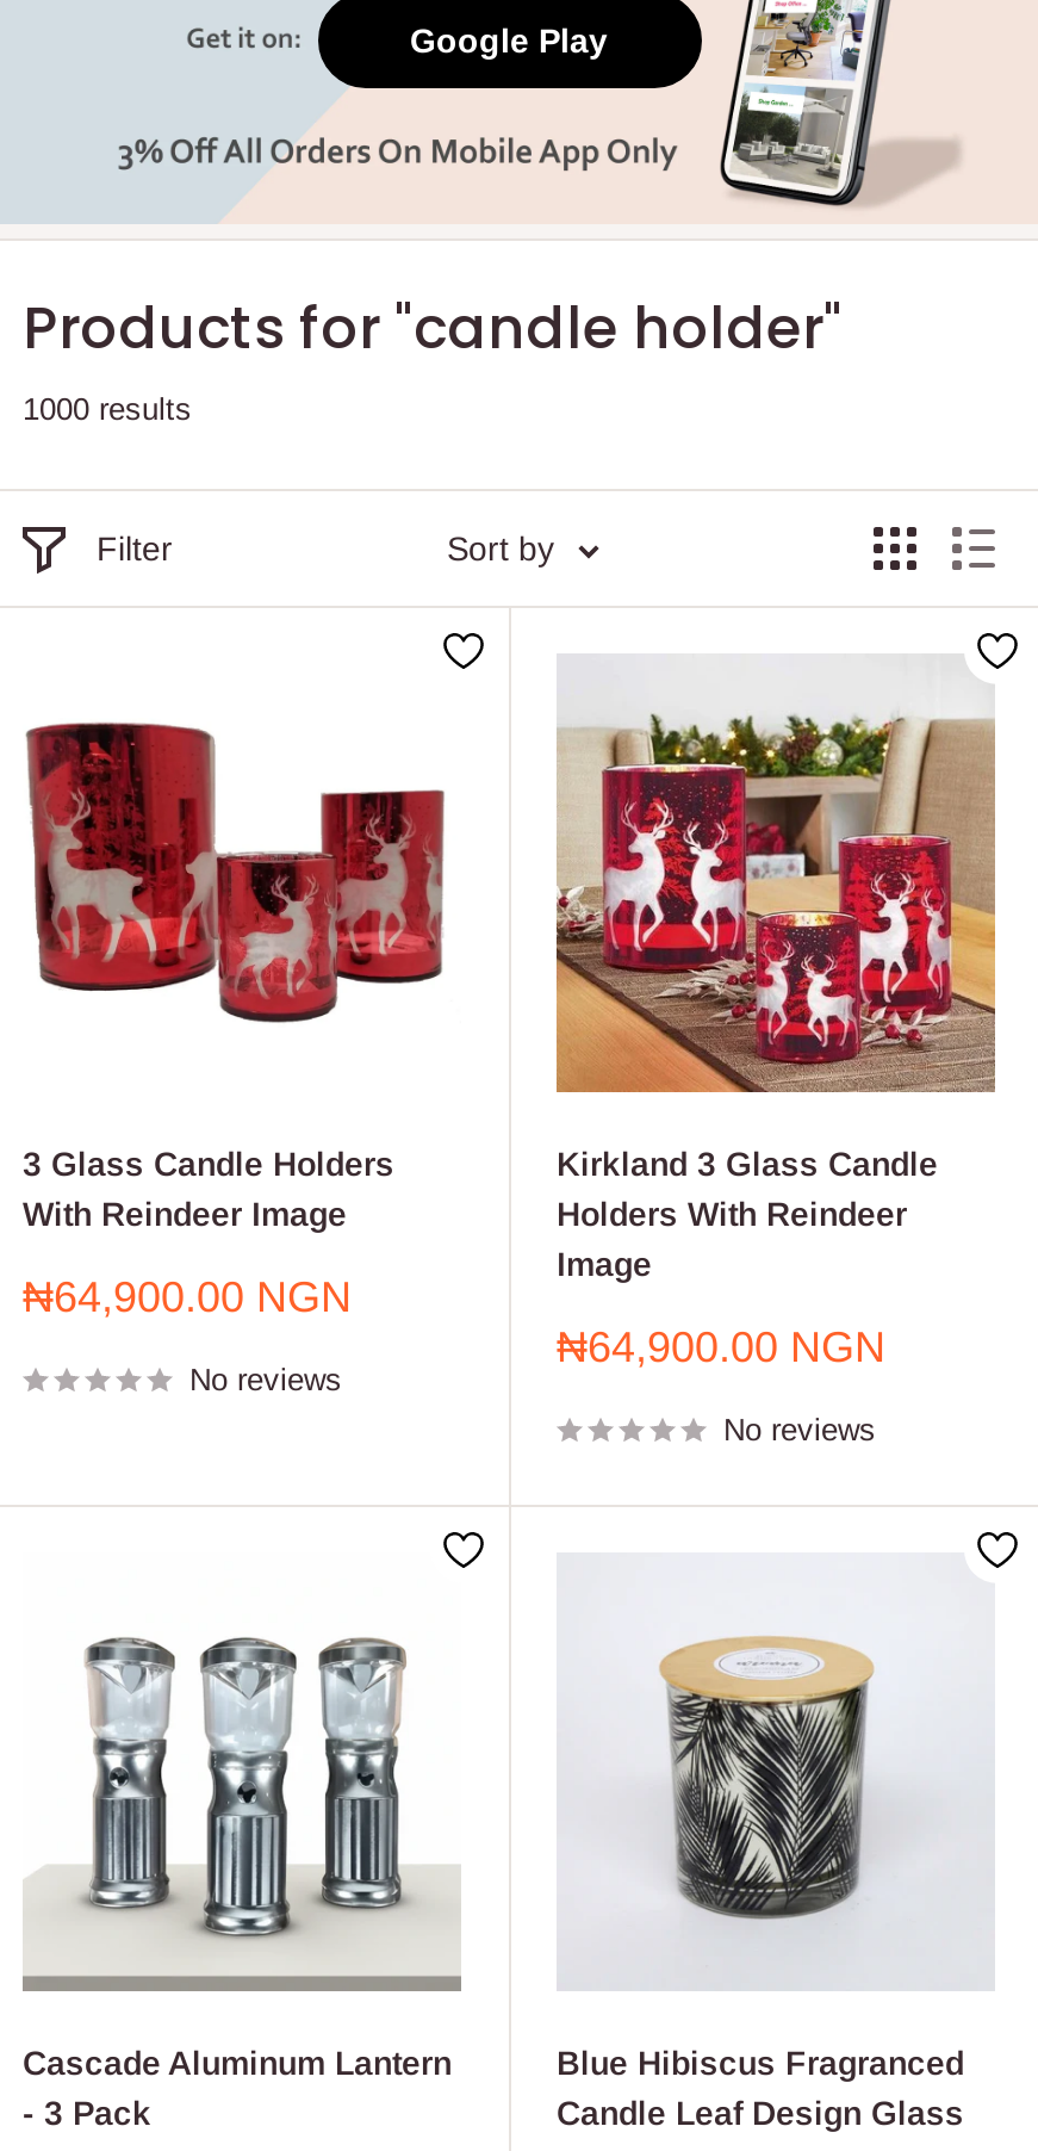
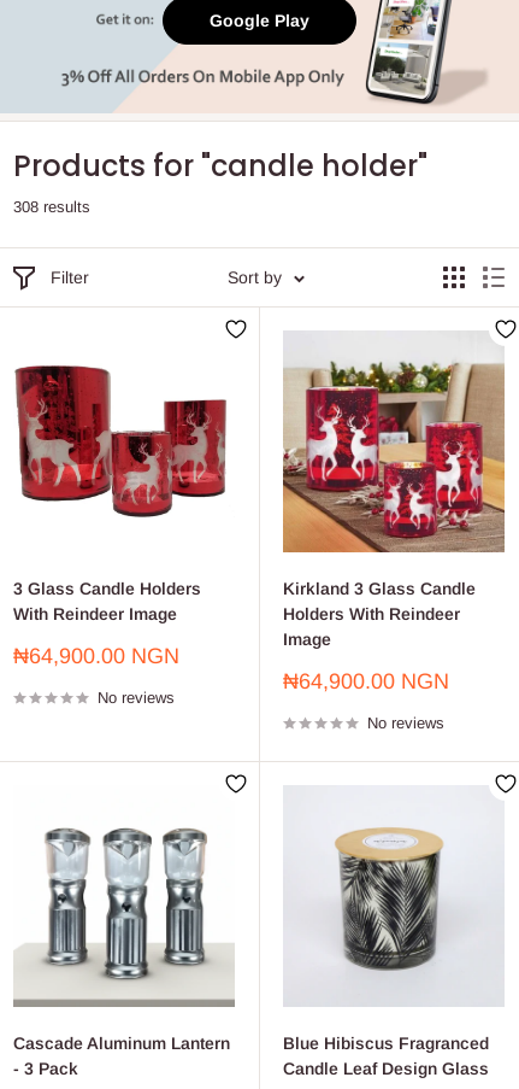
- 1000 results
+ 308 results
